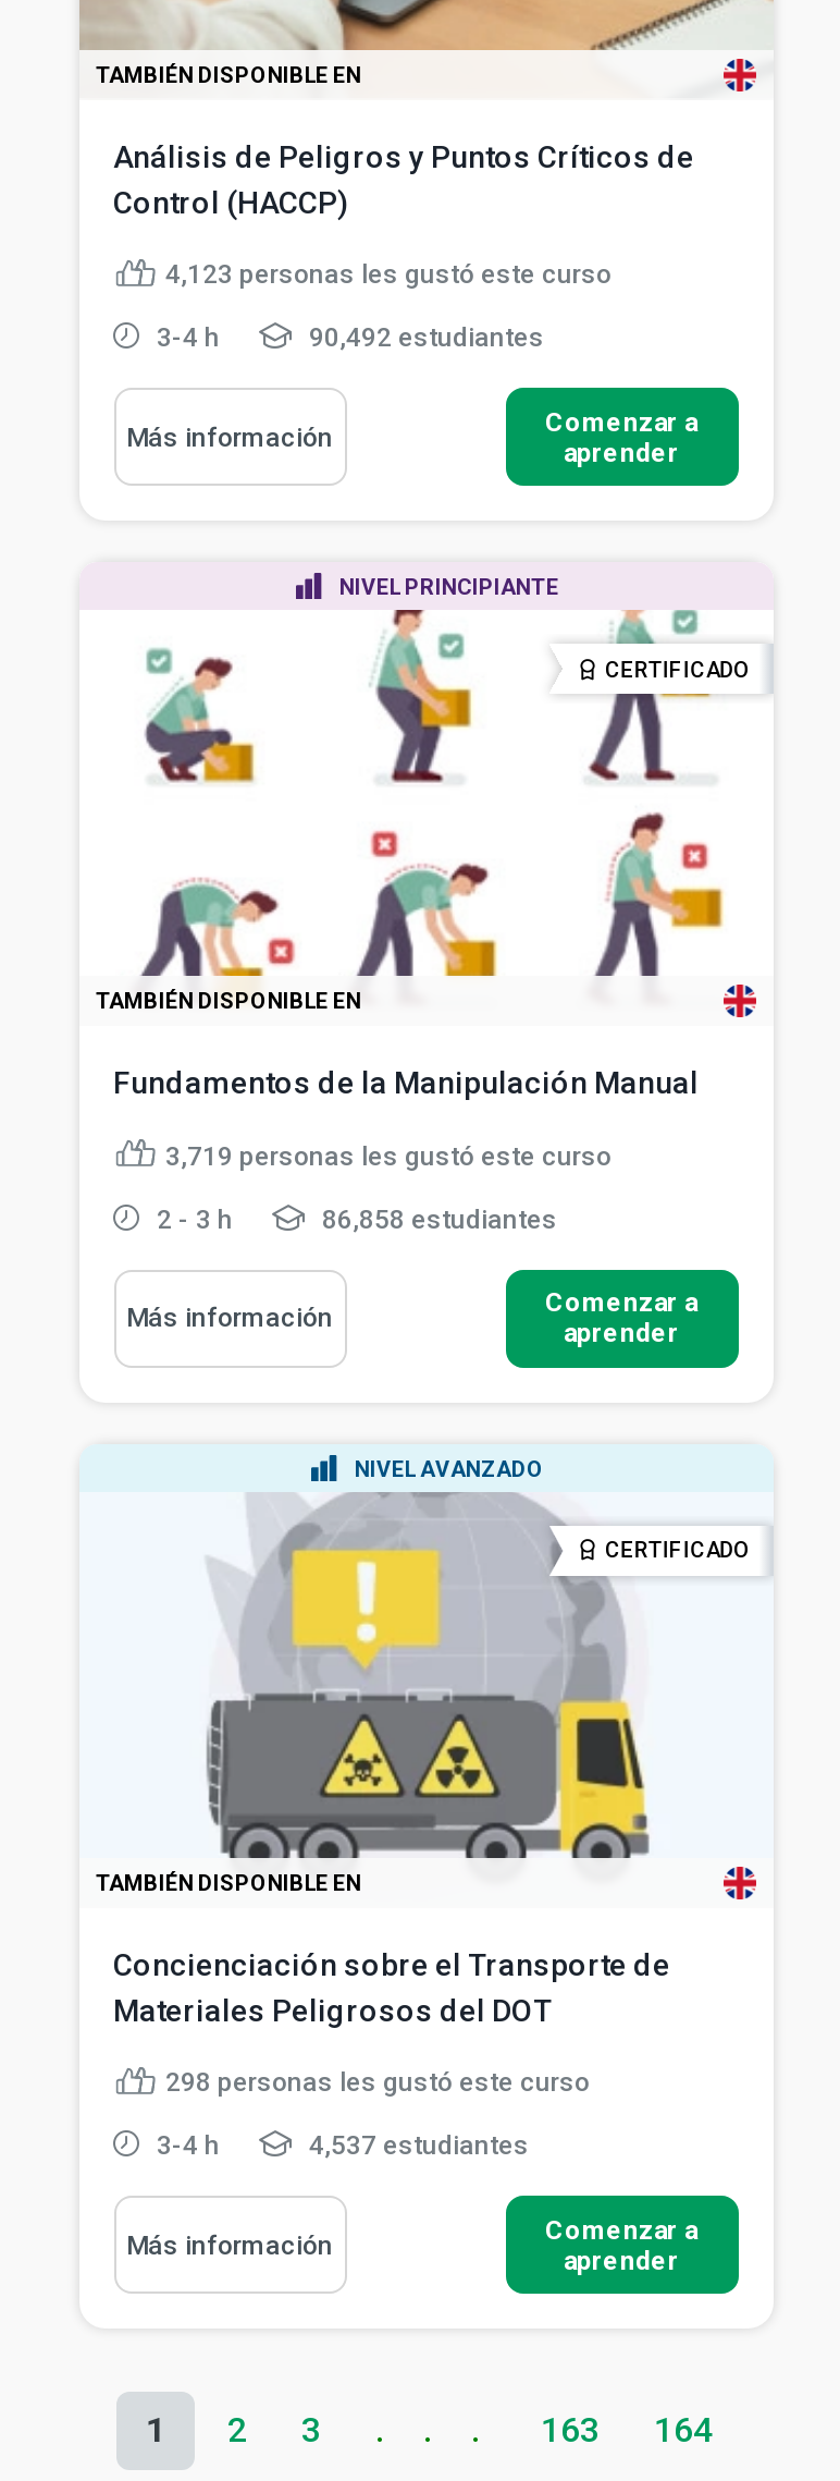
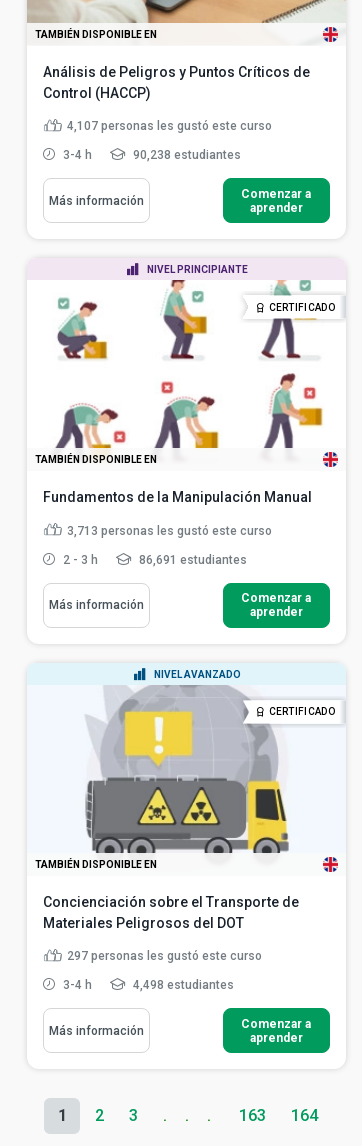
- 4,123 personas les gustó este curso
+ 4,107 personas les gustó este curso

- 90,492 estudiantes
+ 90,238 estudiantes

- 3,719 personas les gustó este curso
+ 3,713 personas les gustó este curso

- 86,858 estudiantes
+ 86,691 estudiantes

- 298 personas les gustó este curso
+ 297 personas les gustó este curso

- 4,537 estudiantes
+ 4,498 estudiantes
